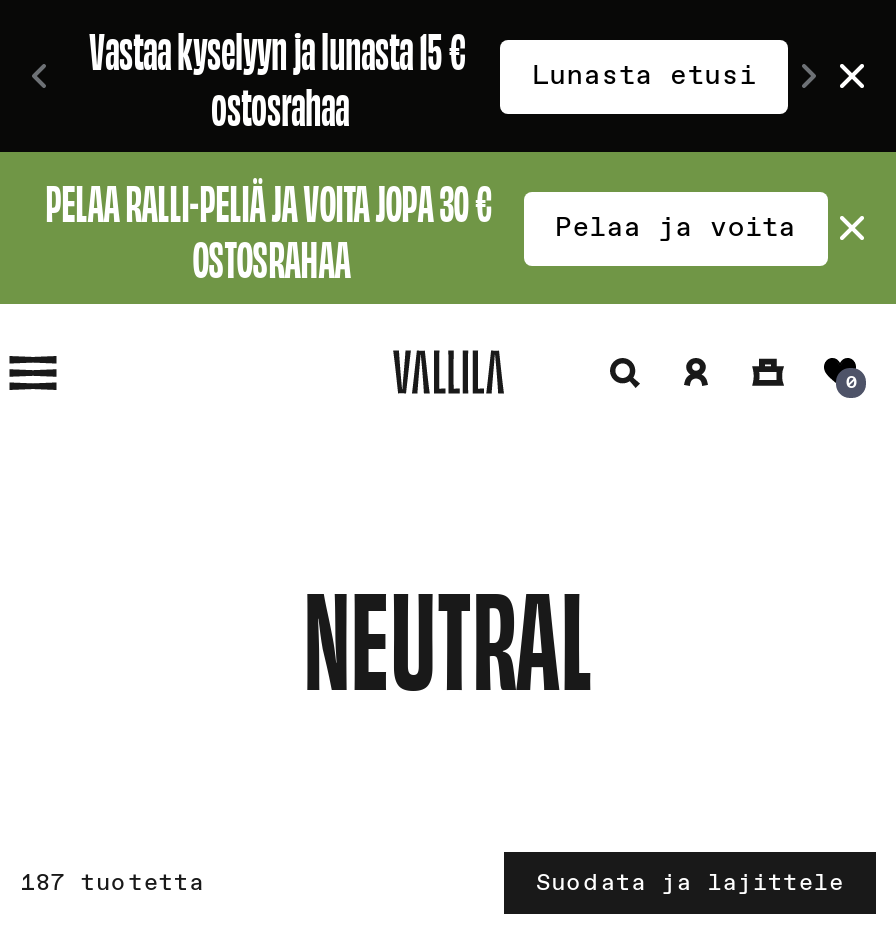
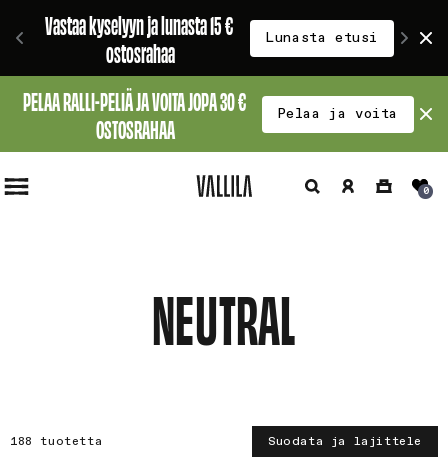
- 187 tuotetta
+ 188 tuotetta
